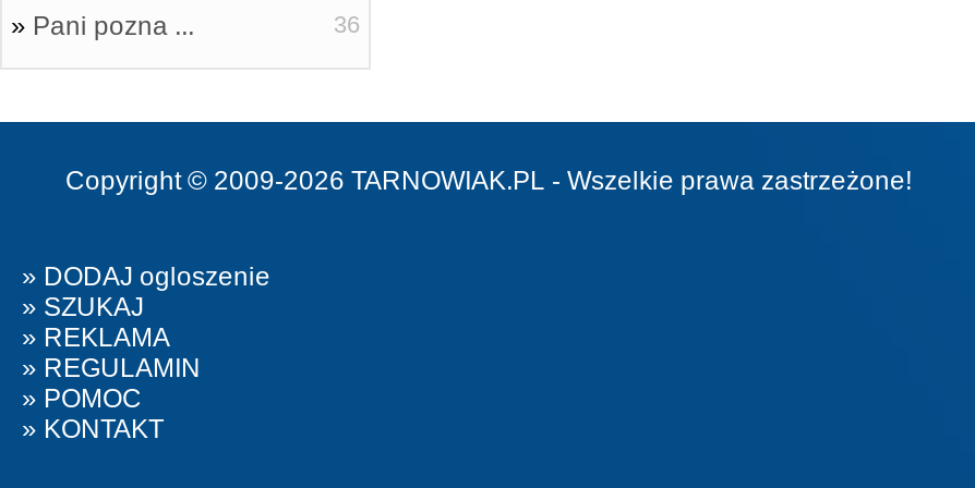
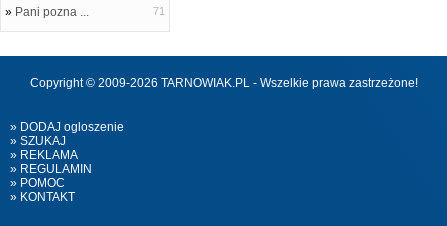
- 36
+ 71
